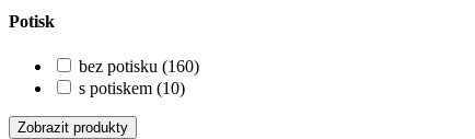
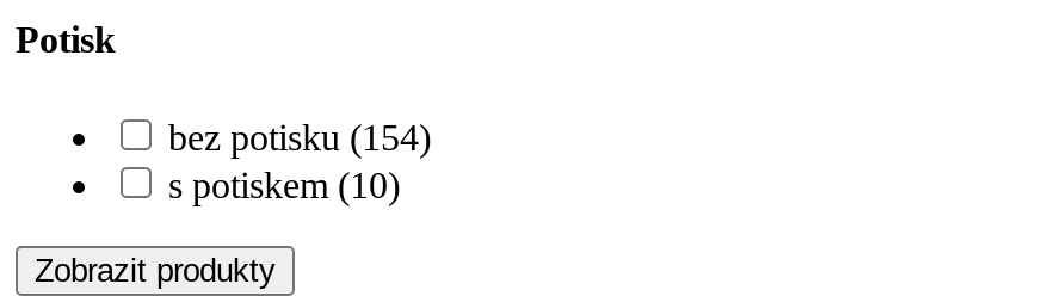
- bez potisku (160)
+ bez potisku (154)
